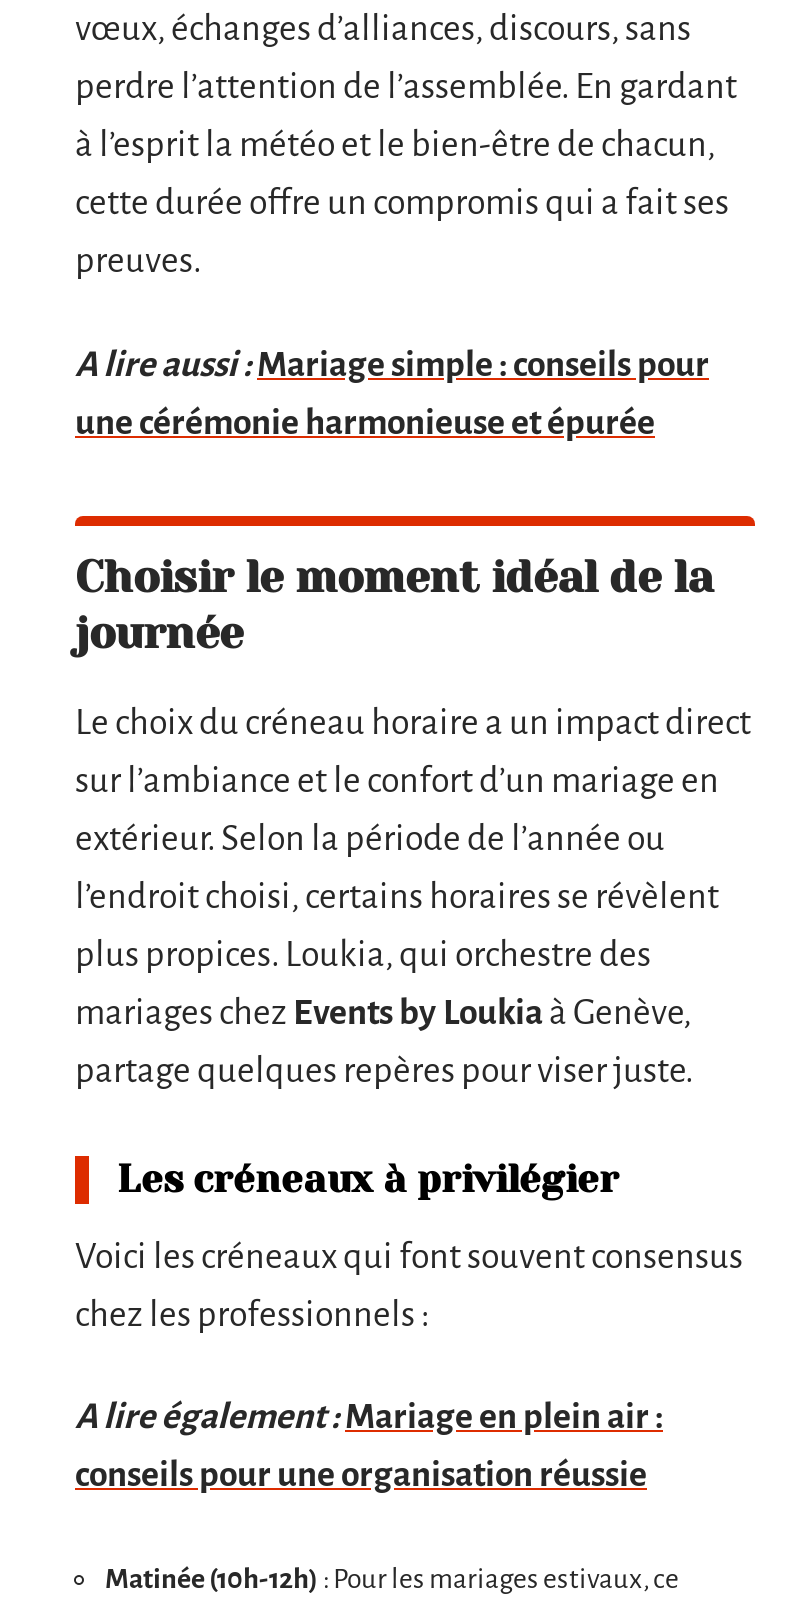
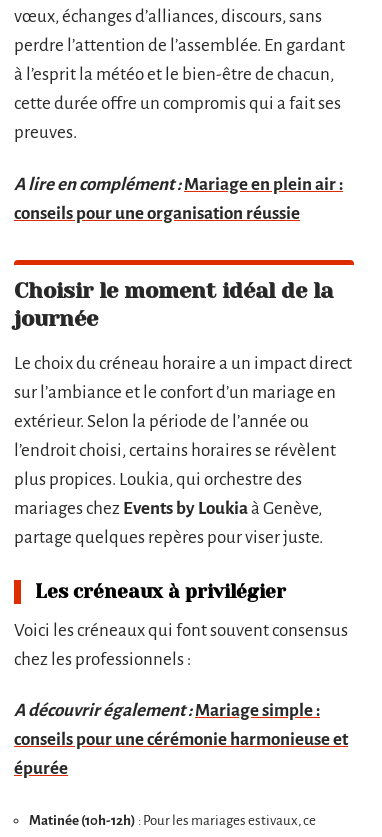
- A lire aussi : Mariage simple : conseils pour
+ A lire en complément : Mariage en plein air :

- une cérémonie harmonieuse et épurée

- A lire également : Mariage en plein air :
+ A découvrir également : Mariage simple :
+ conseils pour une cérémonie harmonieuse et
+ épurée

moved up: conseils pour une organisation réussie
